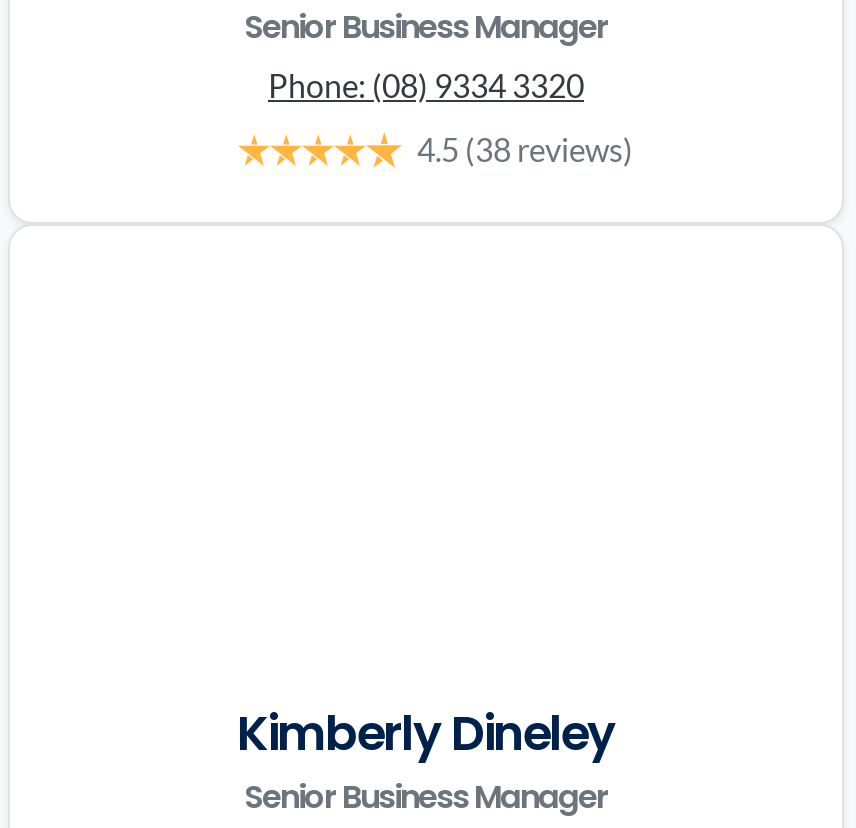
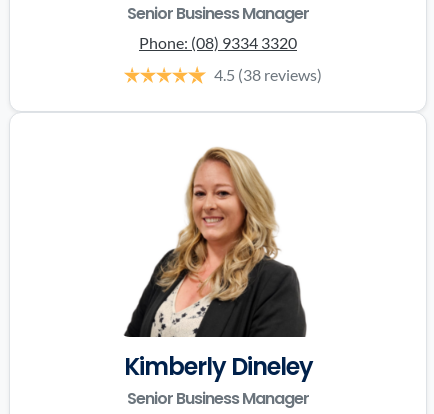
+ [image]
